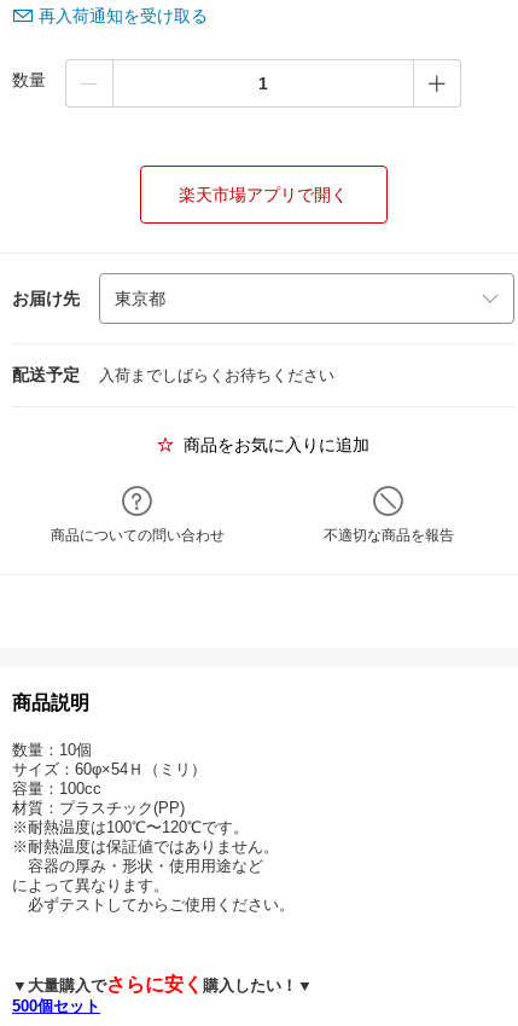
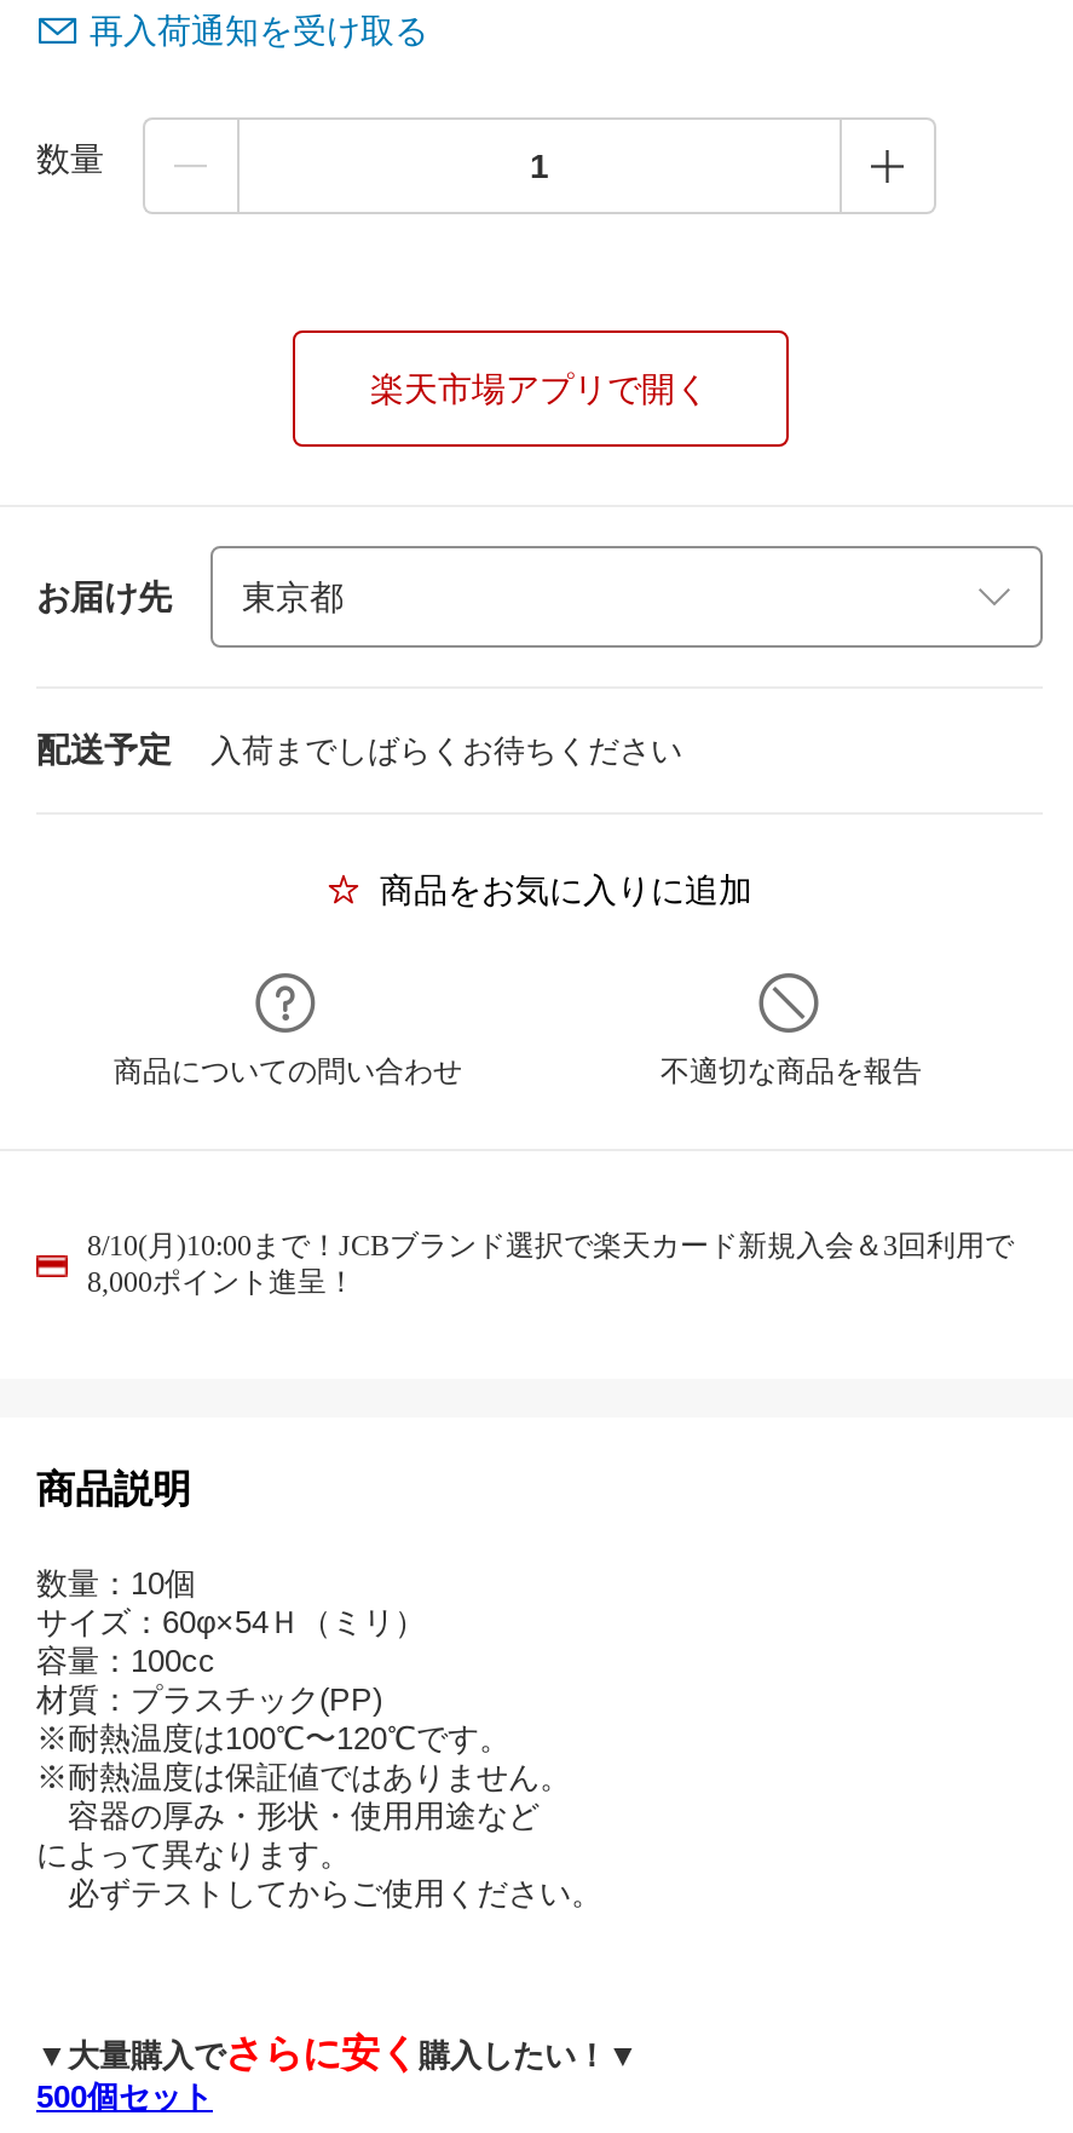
+ 8/10(月)10:00まで！JCBブランド選択で楽天カード新規入会＆3回利用で
+ 8,000ポイント進呈！
